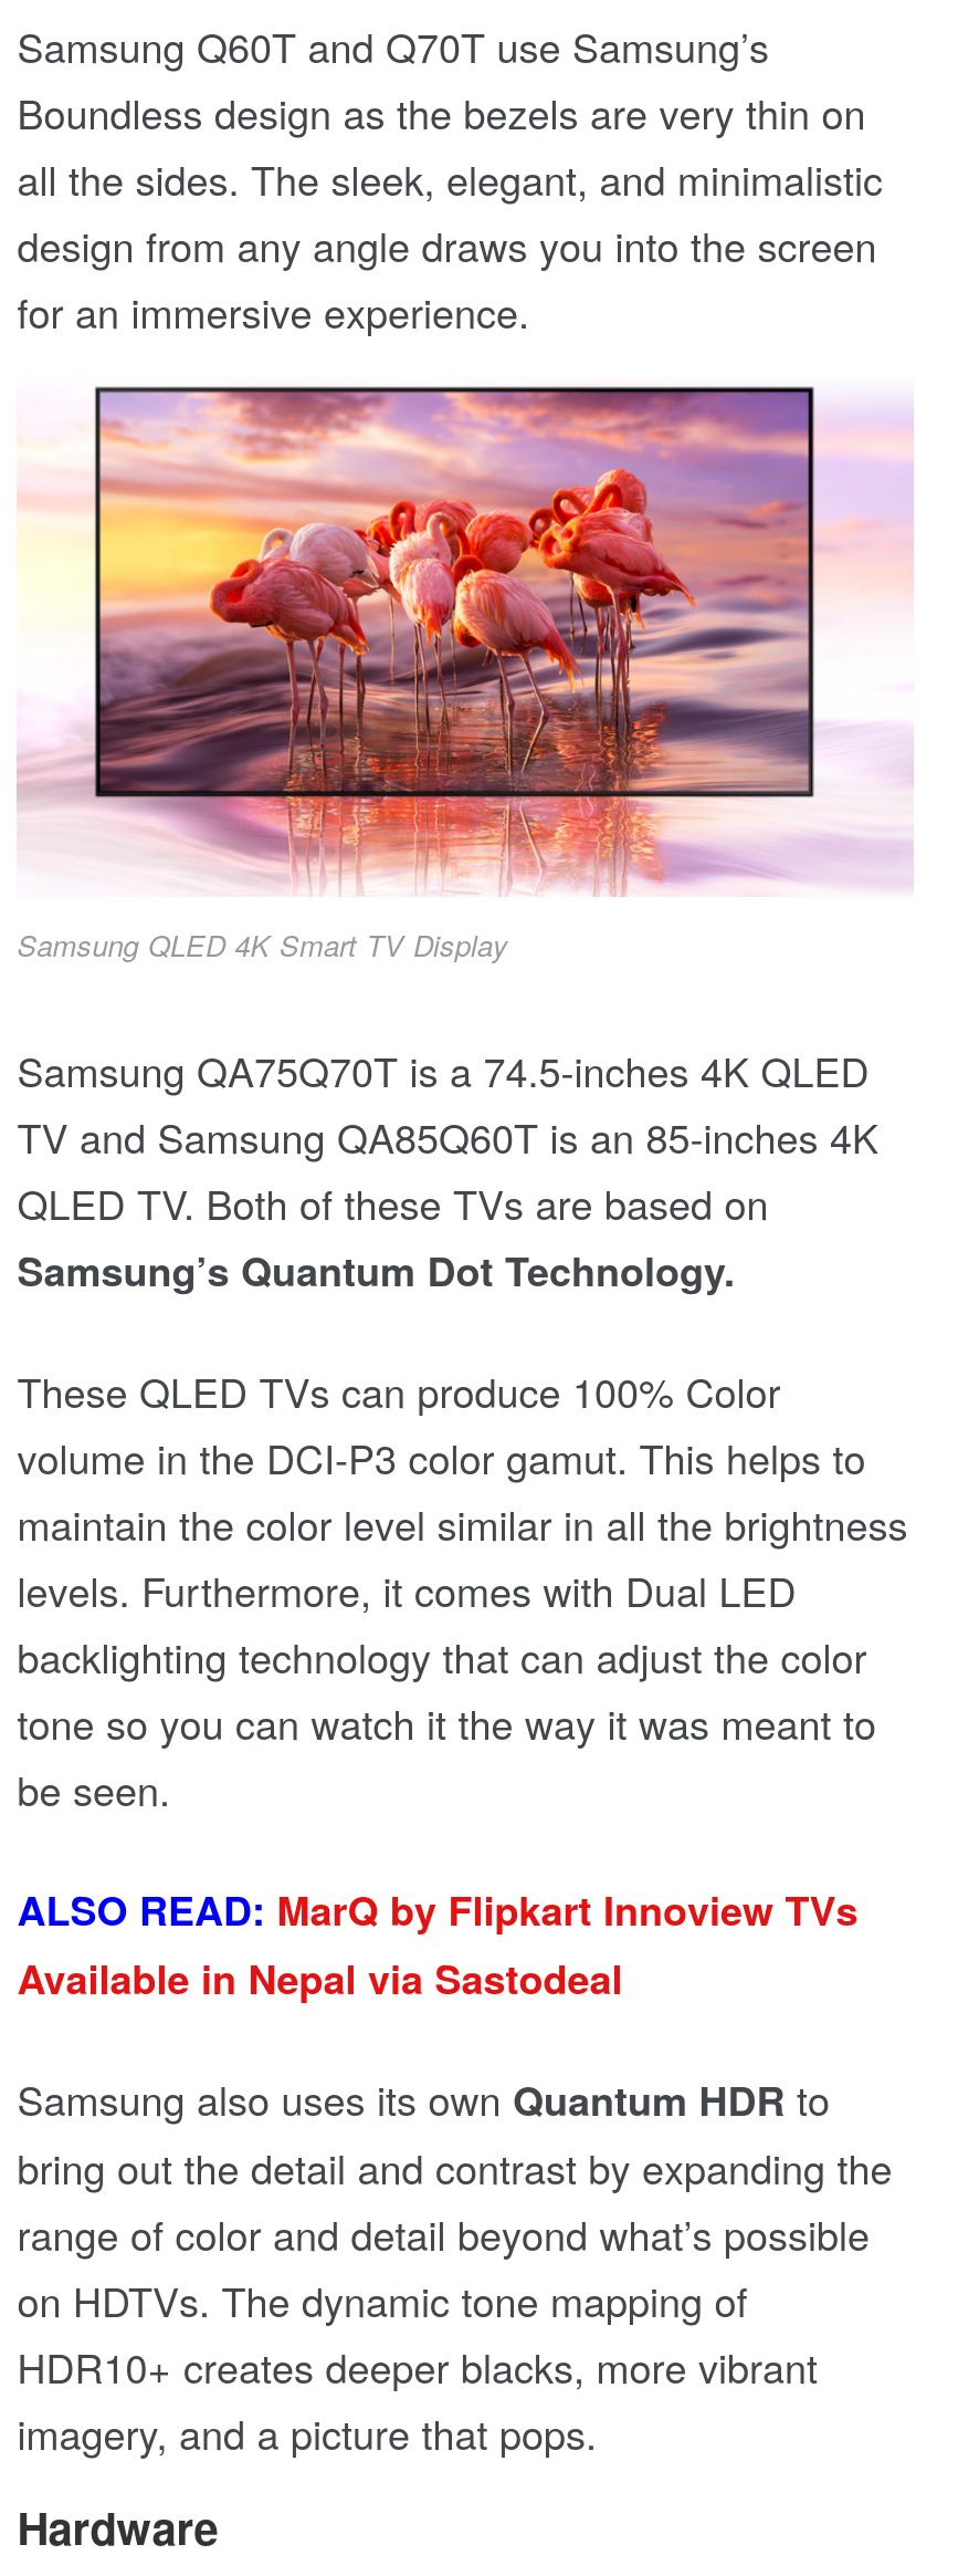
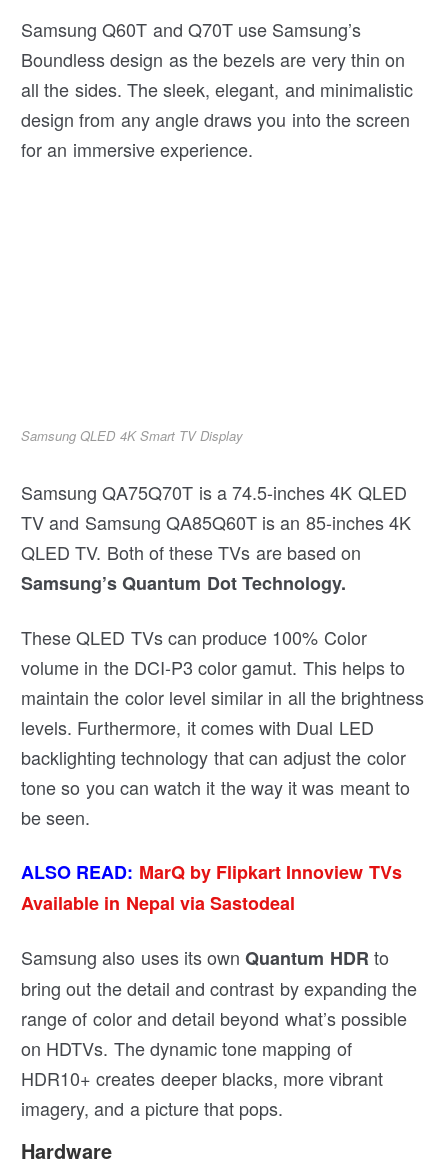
- [image]
